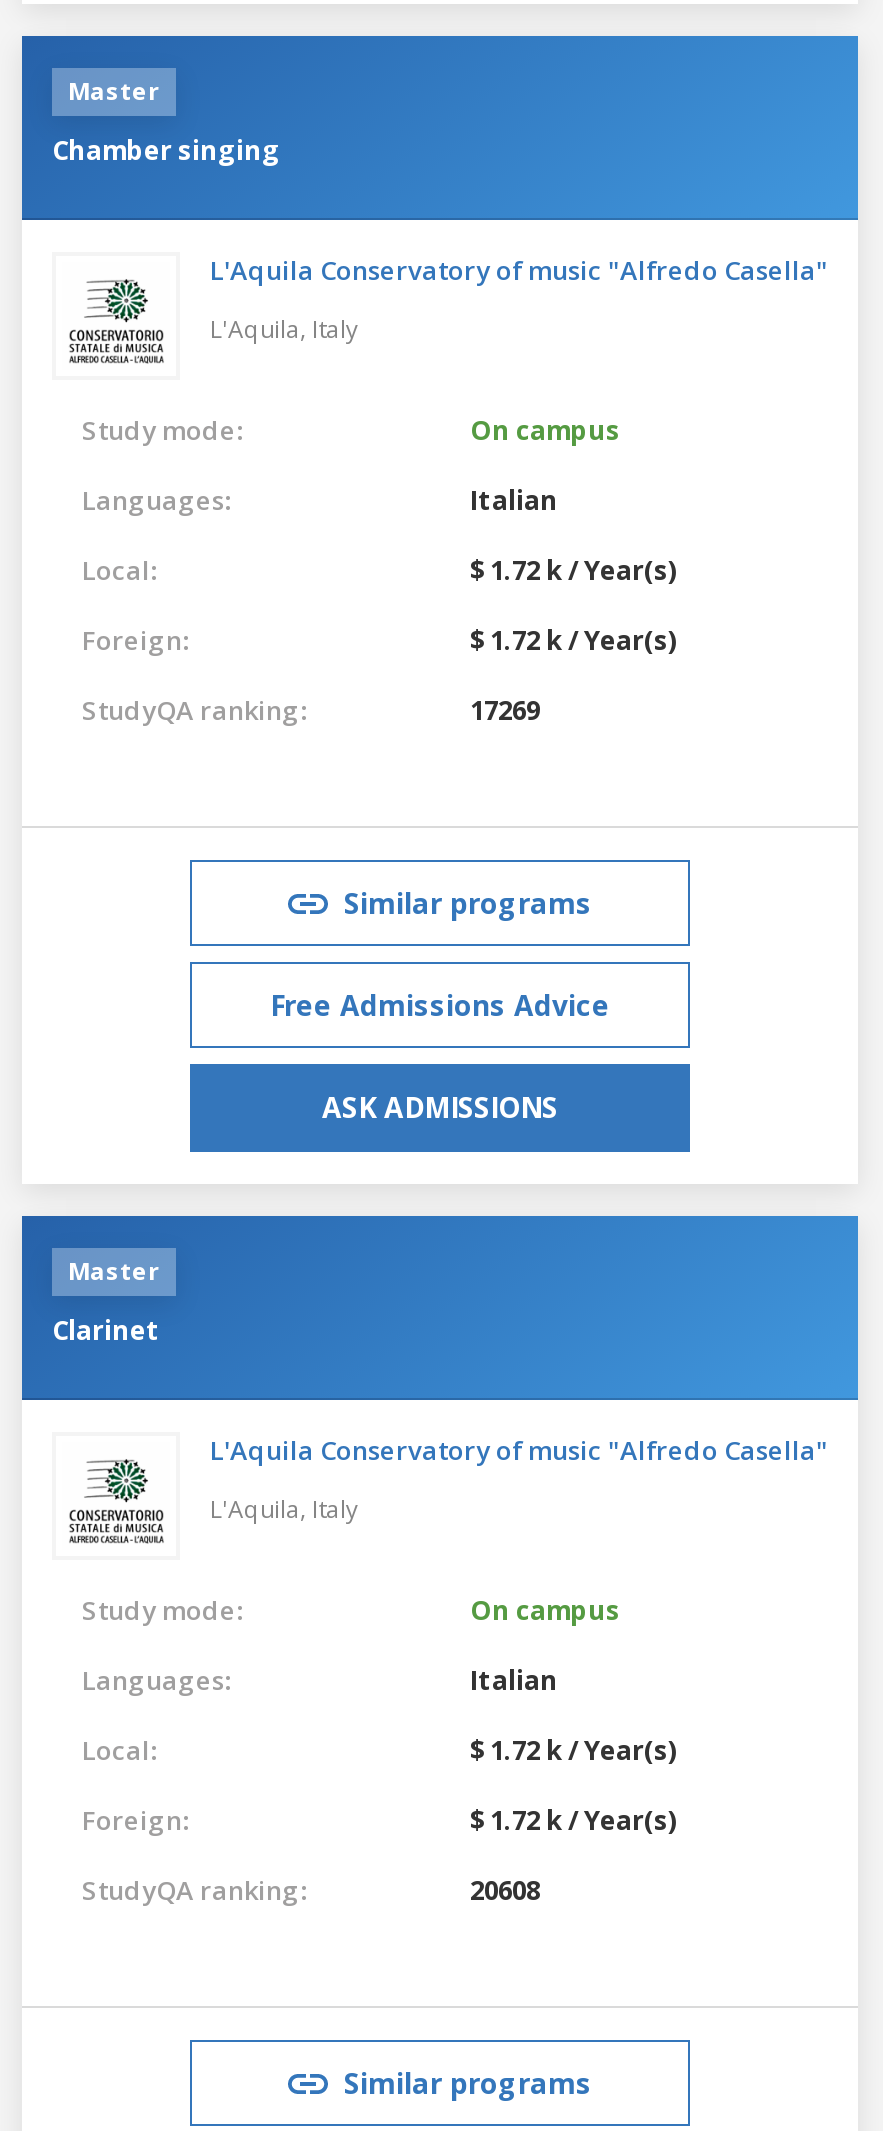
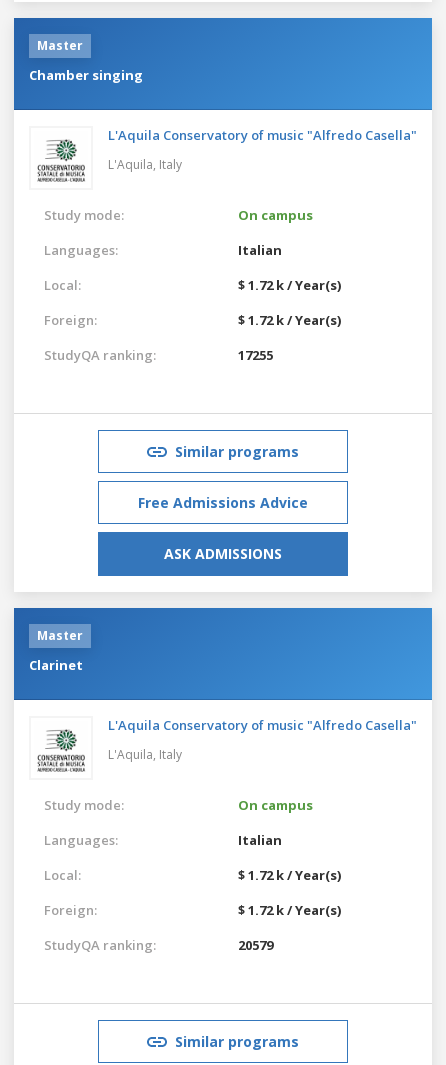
- 17269
+ 17255

- 20608
+ 20579
